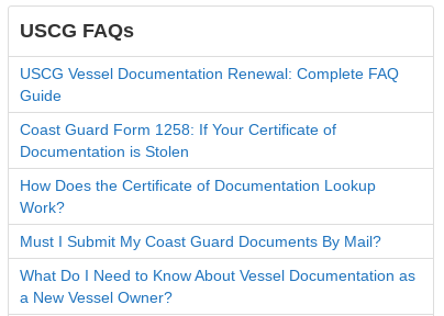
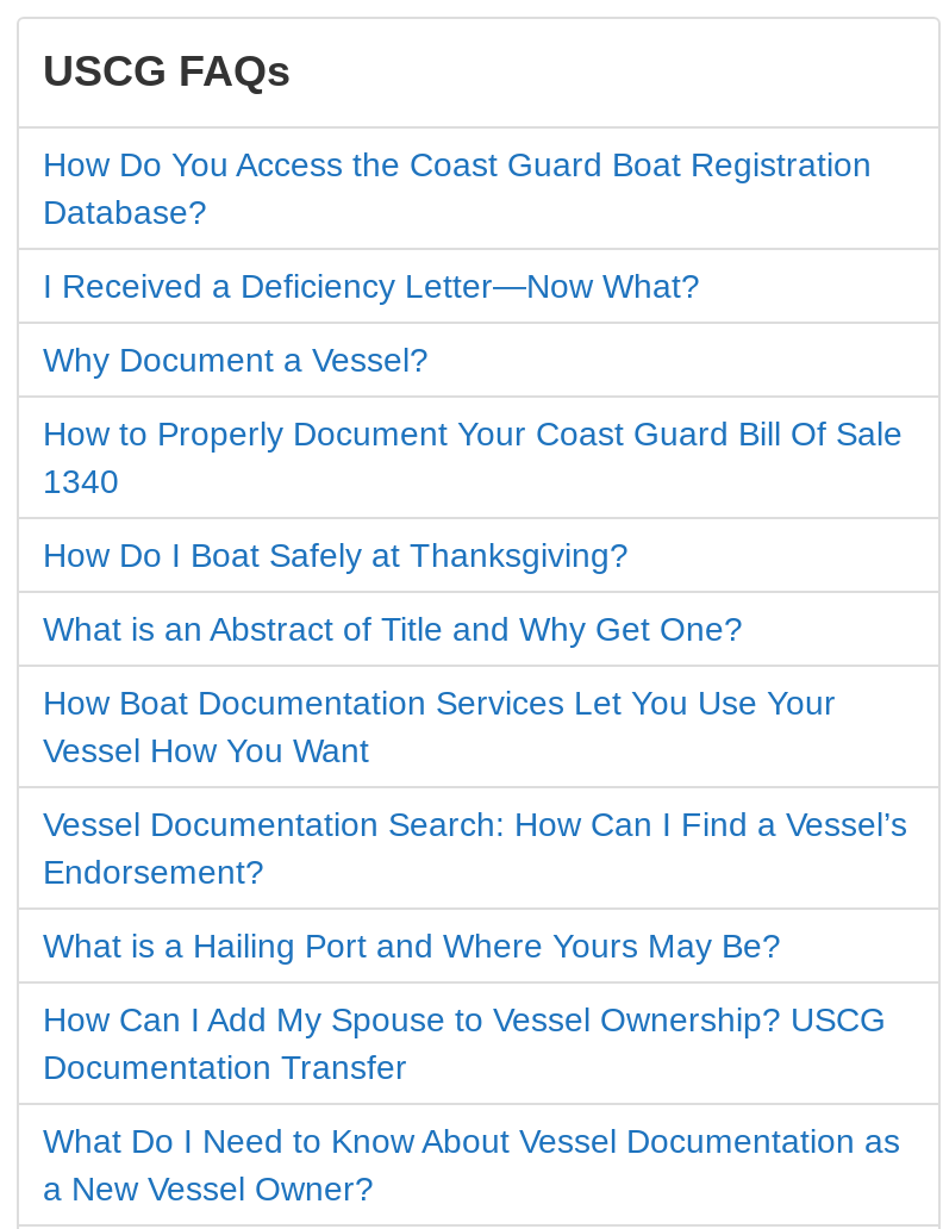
- USCG Vessel Documentation Renewal: Complete FAQ
- Guide
- Coast Guard Form 1258: If Your Certificate of
- Documentation is Stolen
- How Does the Certificate of Documentation Lookup
- Work?
- Must I Submit My Coast Guard Documents By Mail?
+ How Do You Access the Coast Guard Boat Registration
+ Database?
+ I Received a Deficiency Letter—Now What?
+ Why Document a Vessel?
+ How to Properly Document Your Coast Guard Bill Of Sale
+ 1340
+ How Do I Boat Safely at Thanksgiving?
+ What is an Abstract of Title and Why Get One?
+ How Boat Documentation Services Let You Use Your
+ Vessel How You Want
+ Vessel Documentation Search: How Can I Find a Vessel’s
+ Endorsement?
+ What is a Hailing Port and Where Yours May Be?
+ How Can I Add My Spouse to Vessel Ownership? USCG
+ Documentation Transfer
